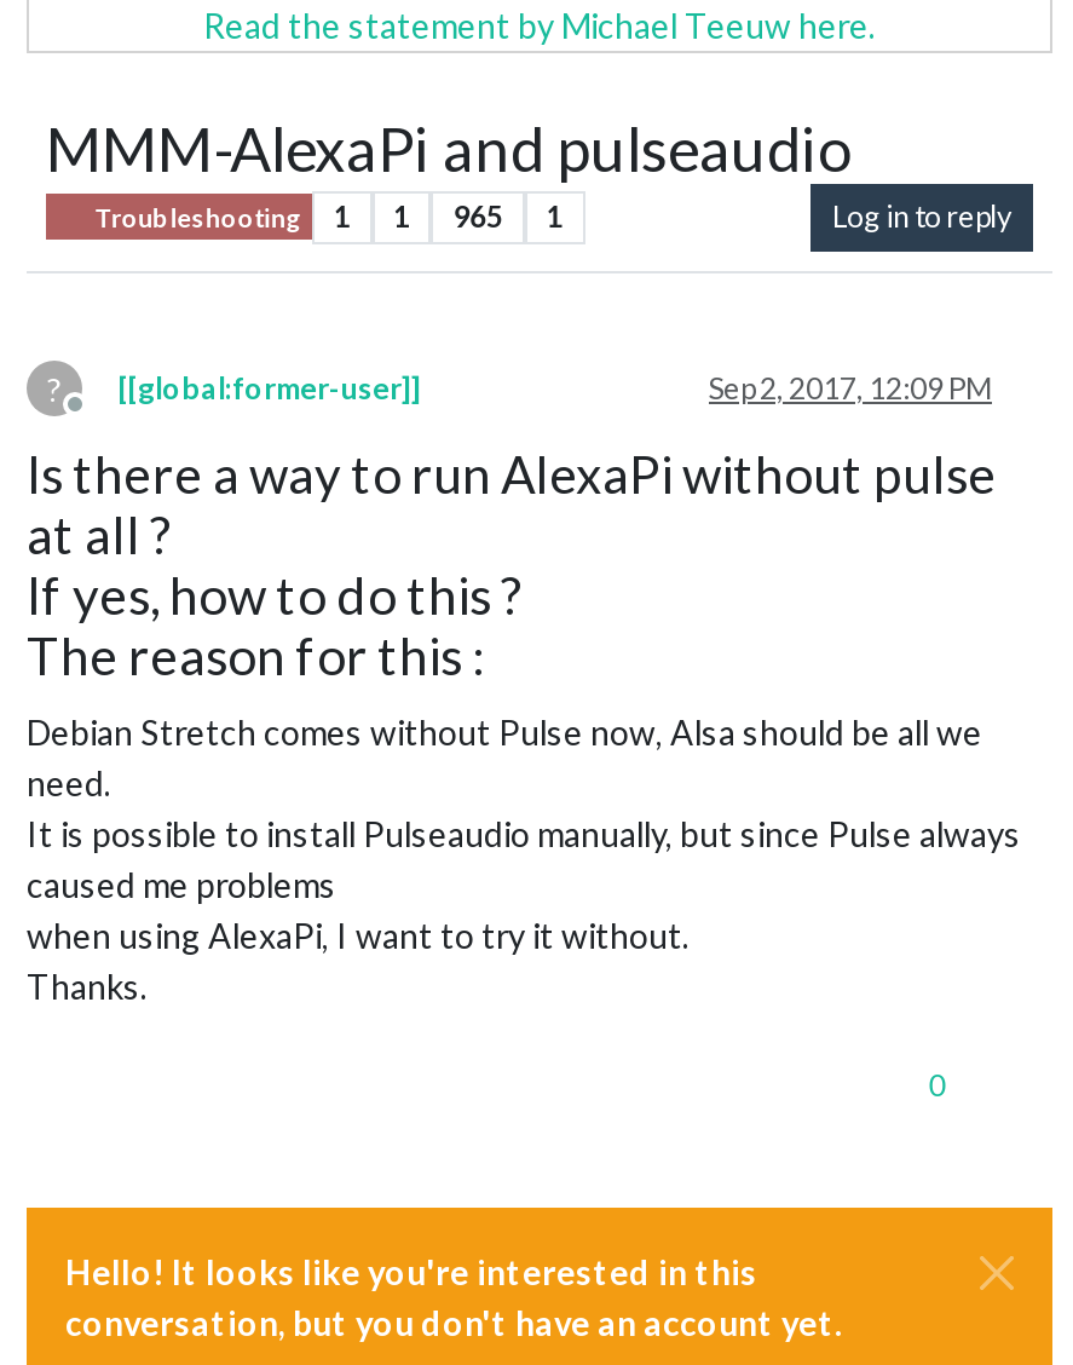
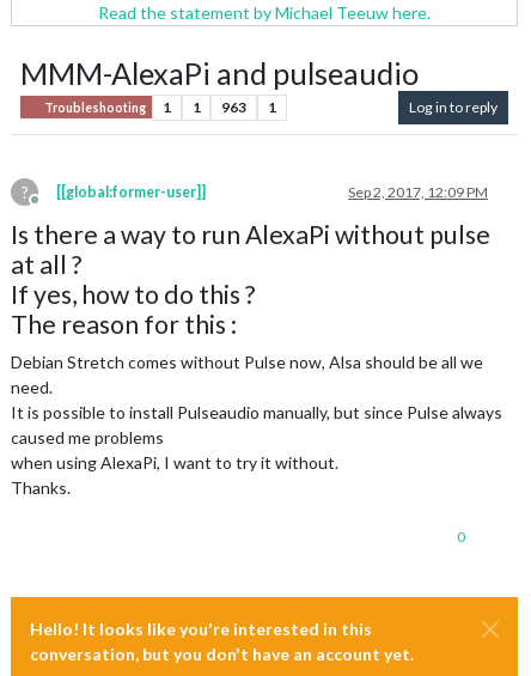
- Troubleshooting 1 1 965 1
+ Troubleshooting 1 1 963 1
